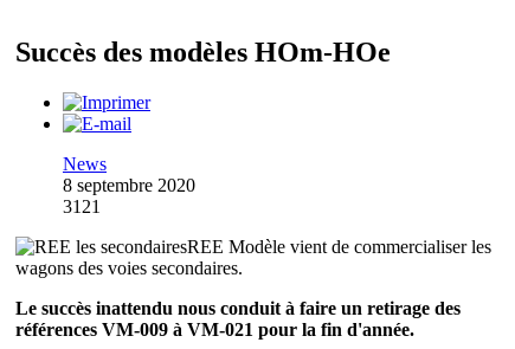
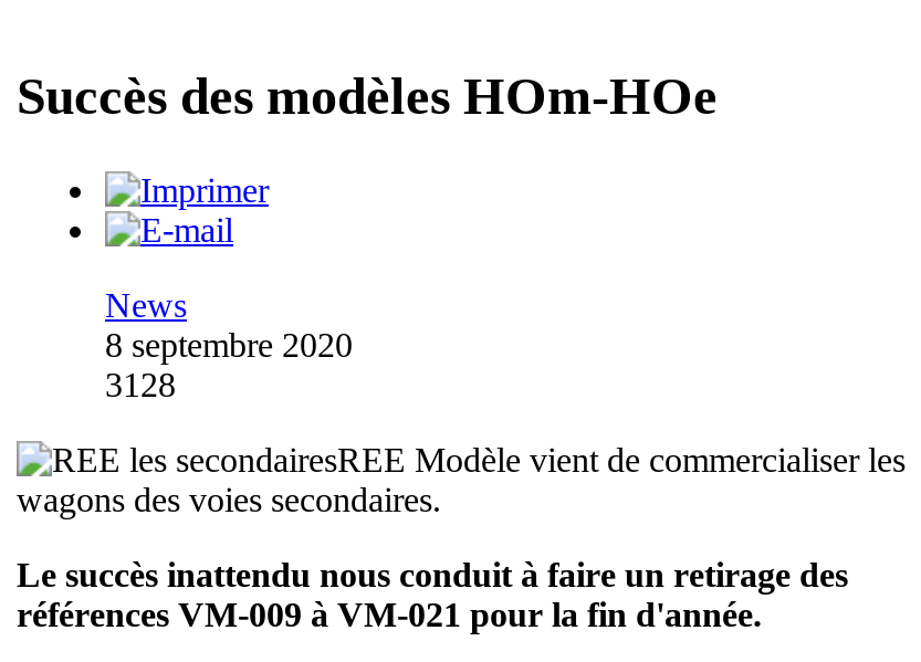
- 3121
+ 3128
